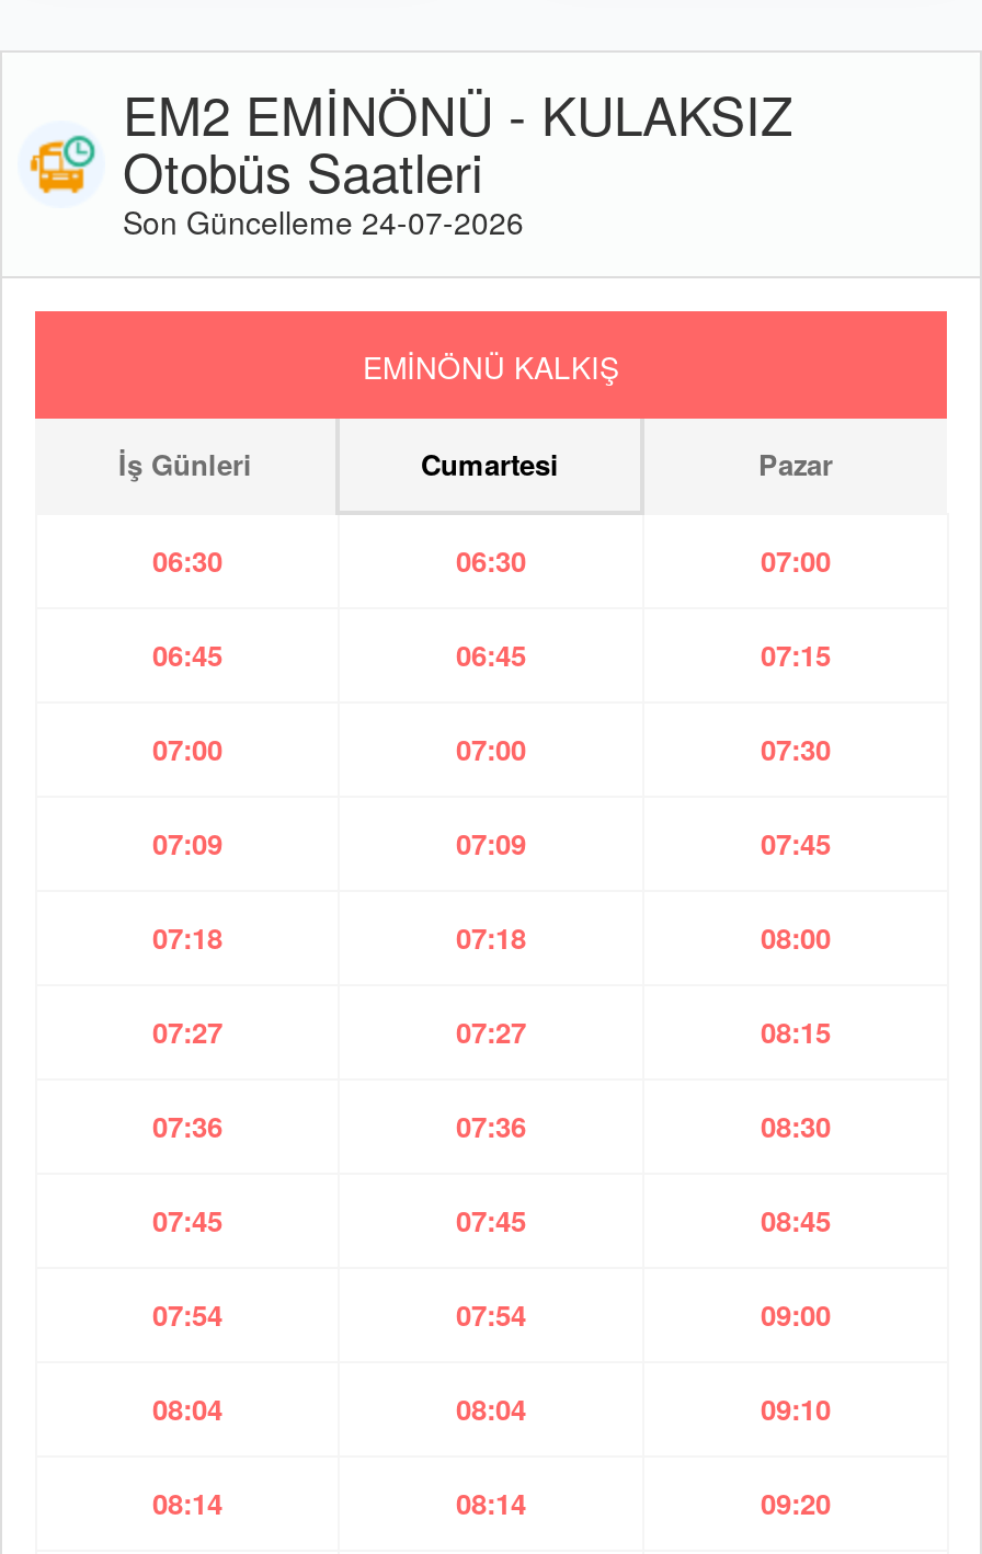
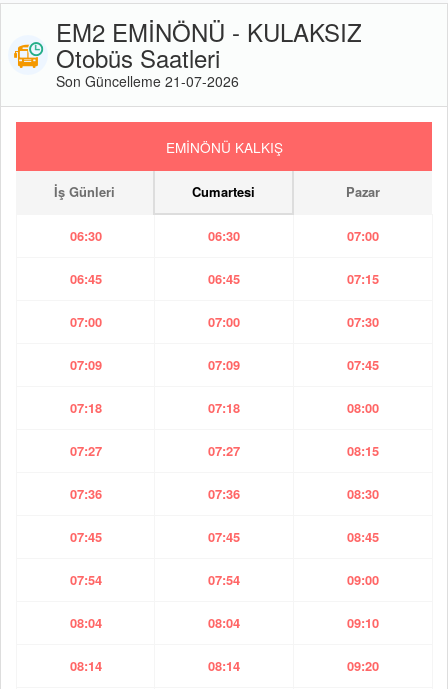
- Son Güncelleme 24-07-2026
+ Son Güncelleme 21-07-2026
